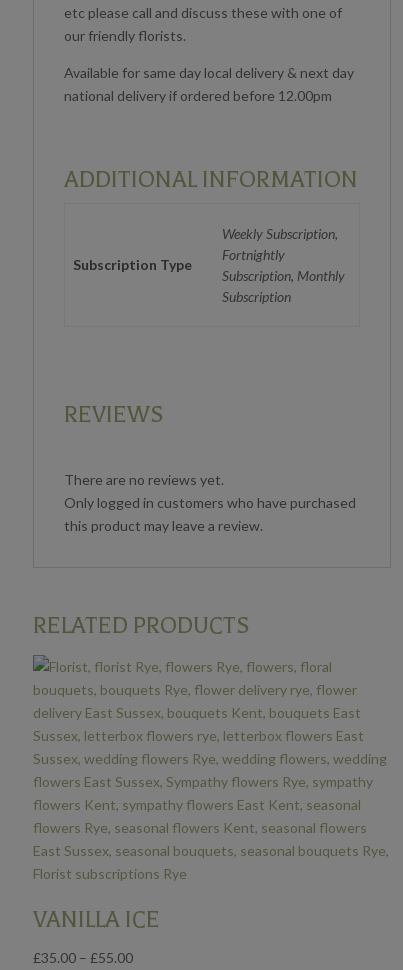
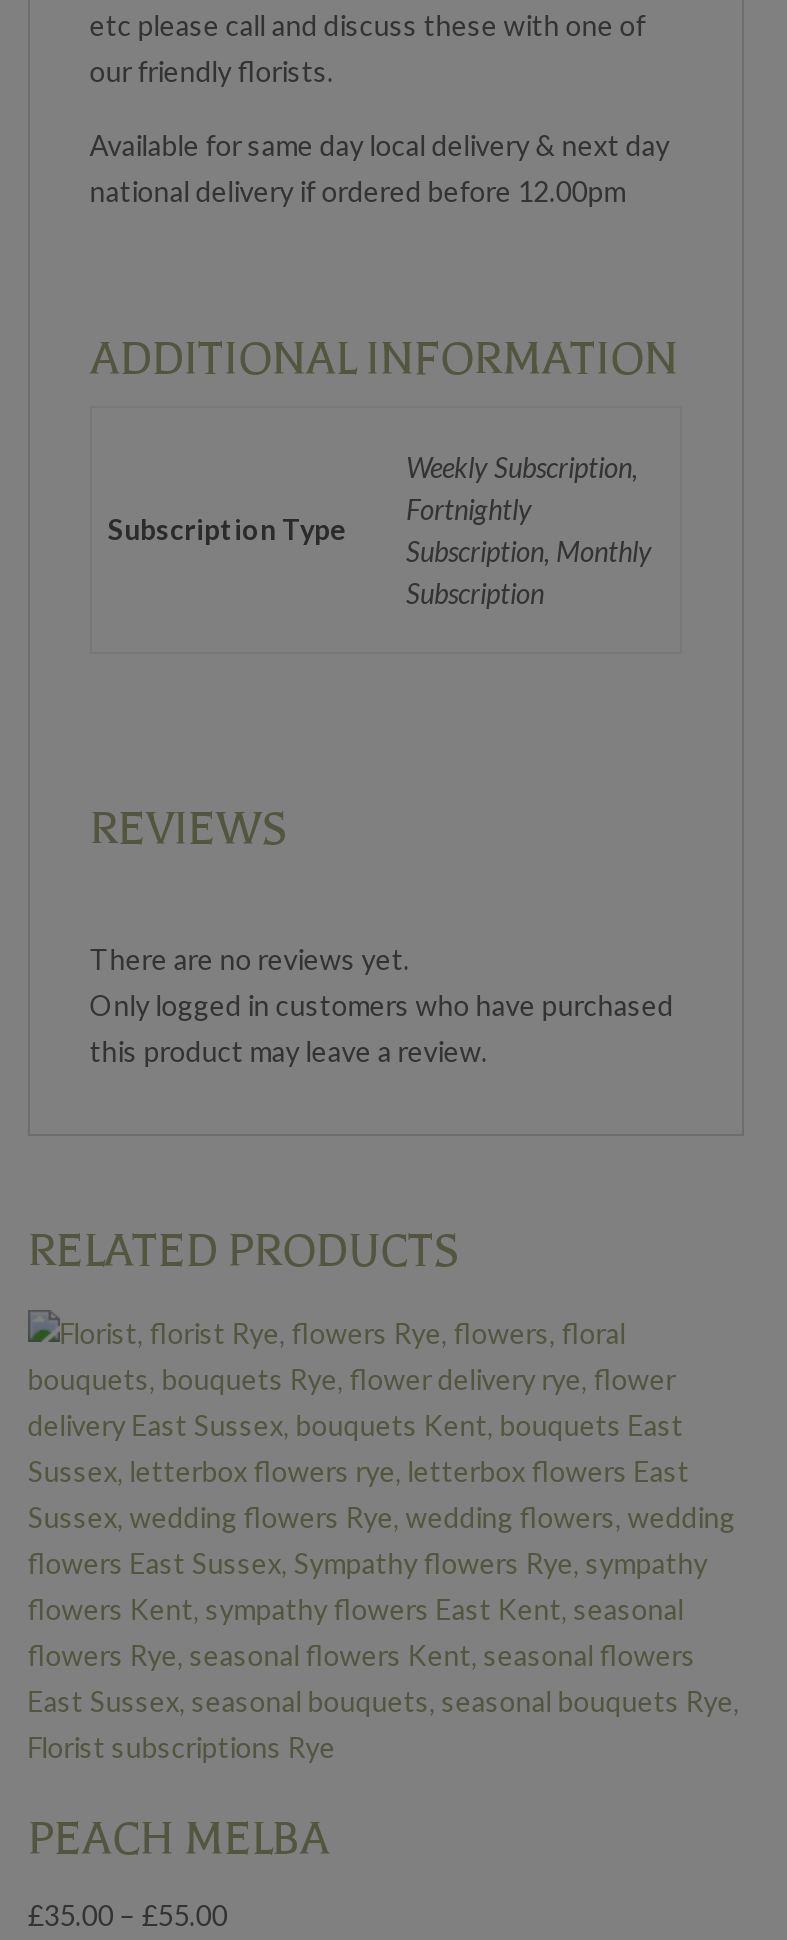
- VANILLA ICE
+ PEACH MELBA
